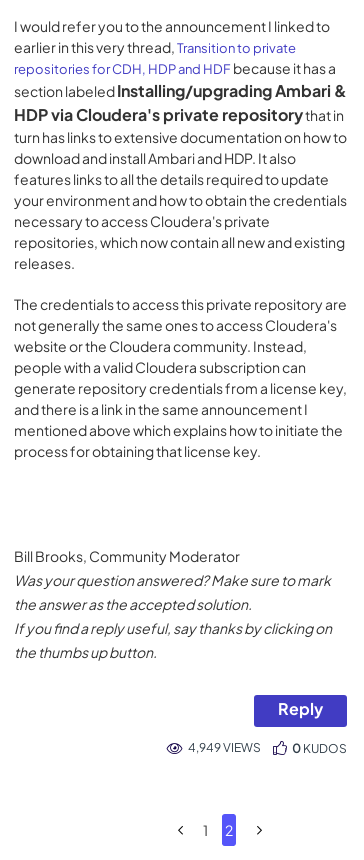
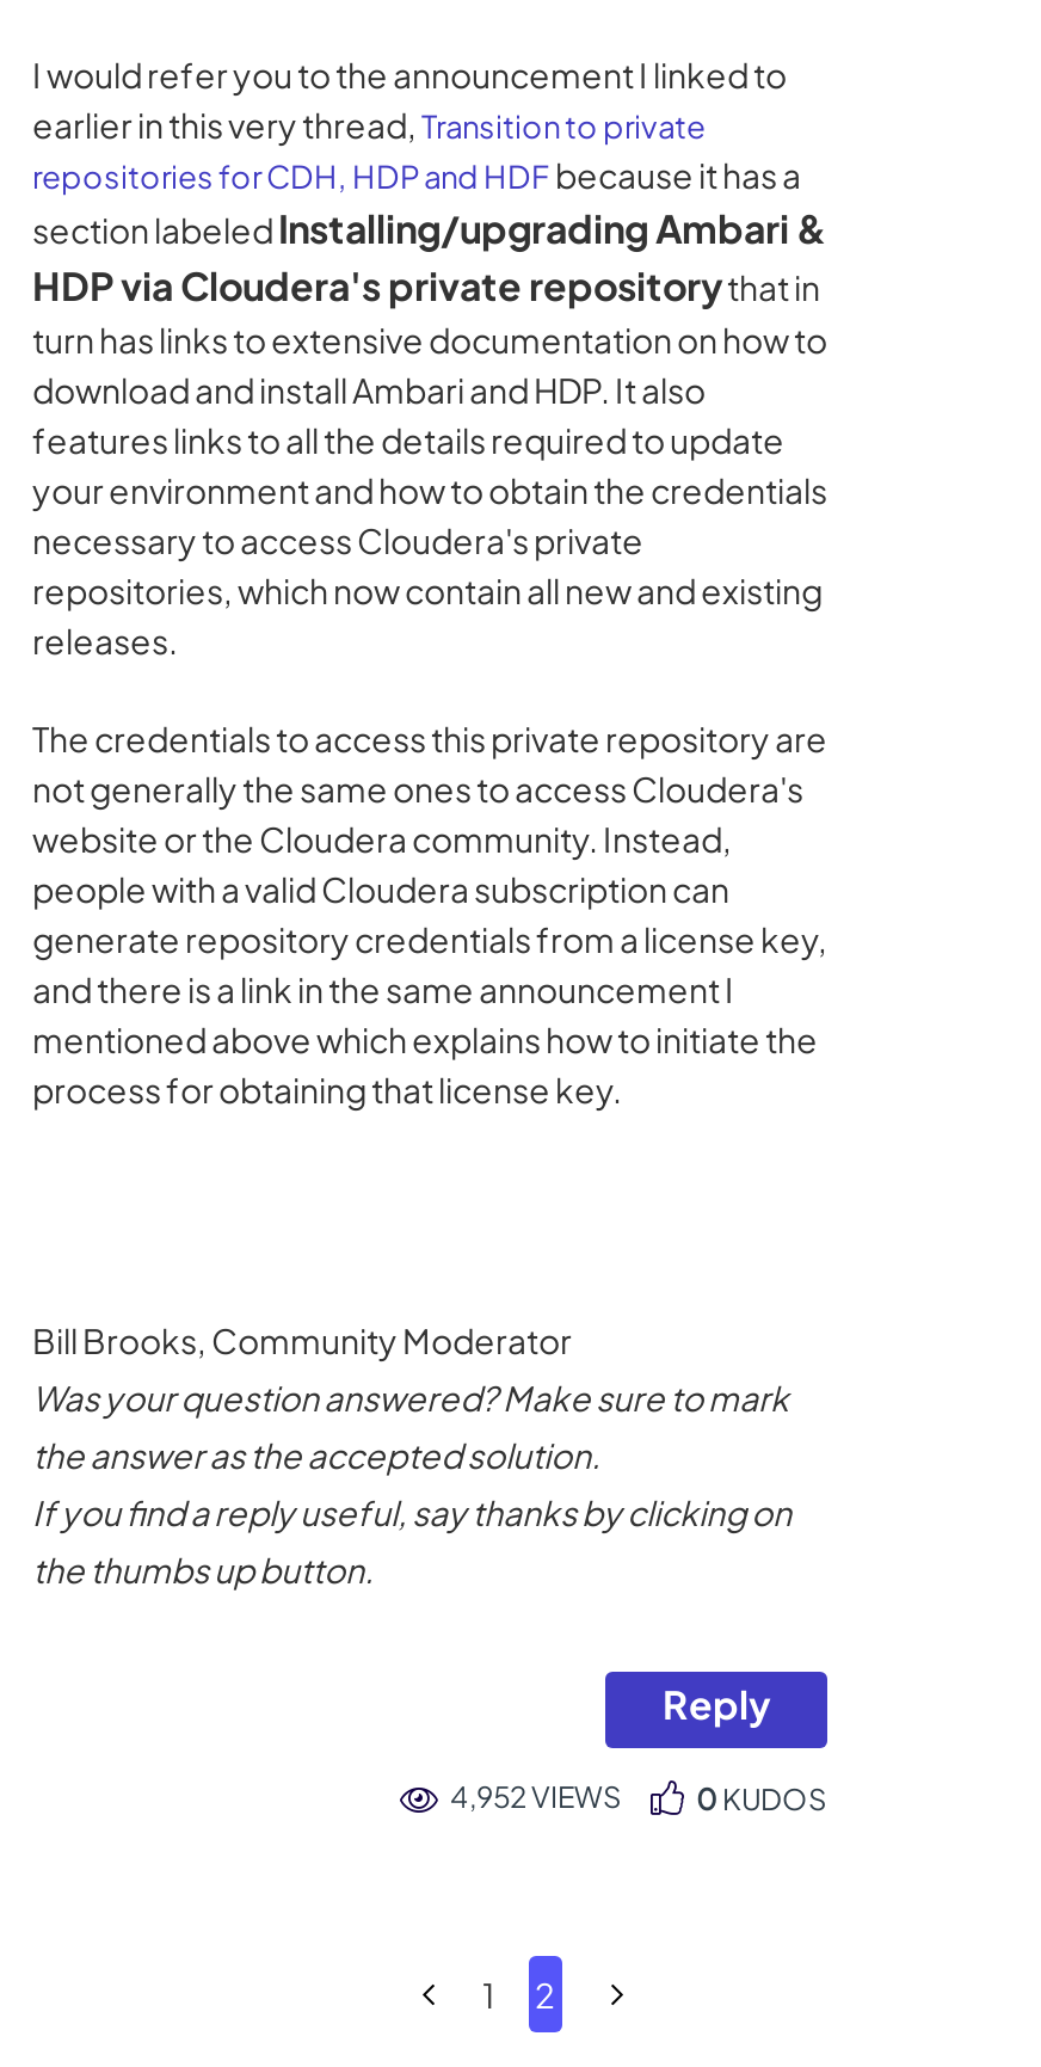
- 4,949 VIEWS
+ 4,952 VIEWS
